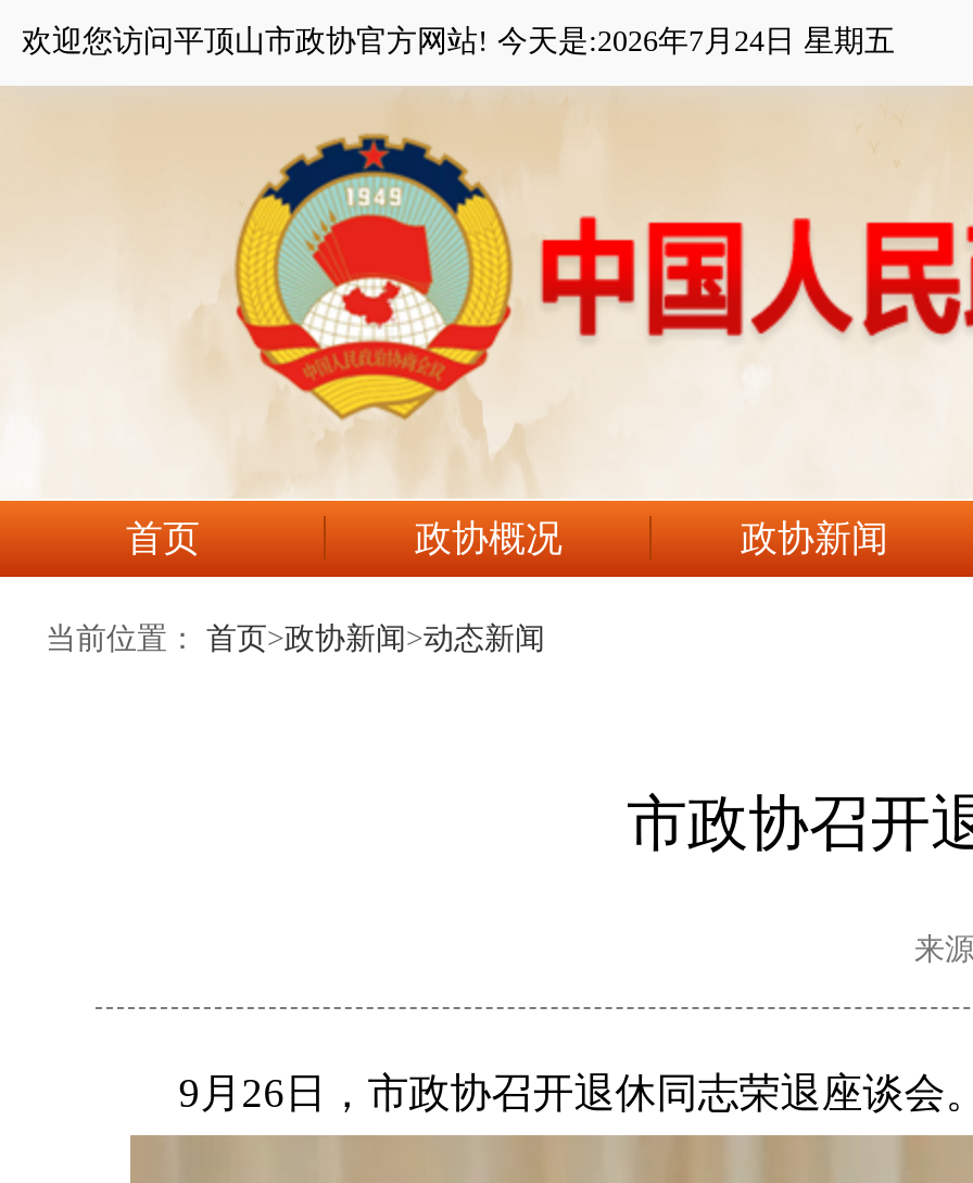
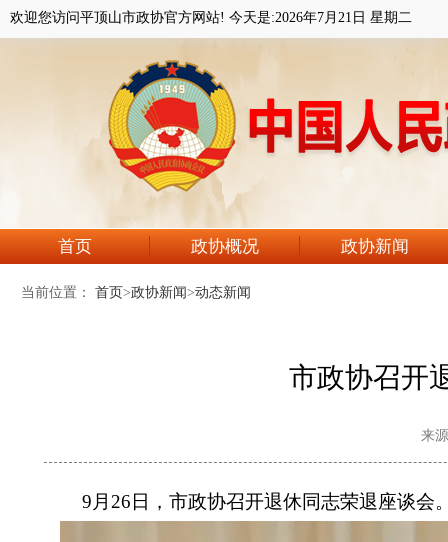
- 欢迎您访问平顶山市政协官方网站! 今天是:2026年7月24日 星期五
+ 欢迎您访问平顶山市政协官方网站! 今天是:2026年7月21日 星期二
